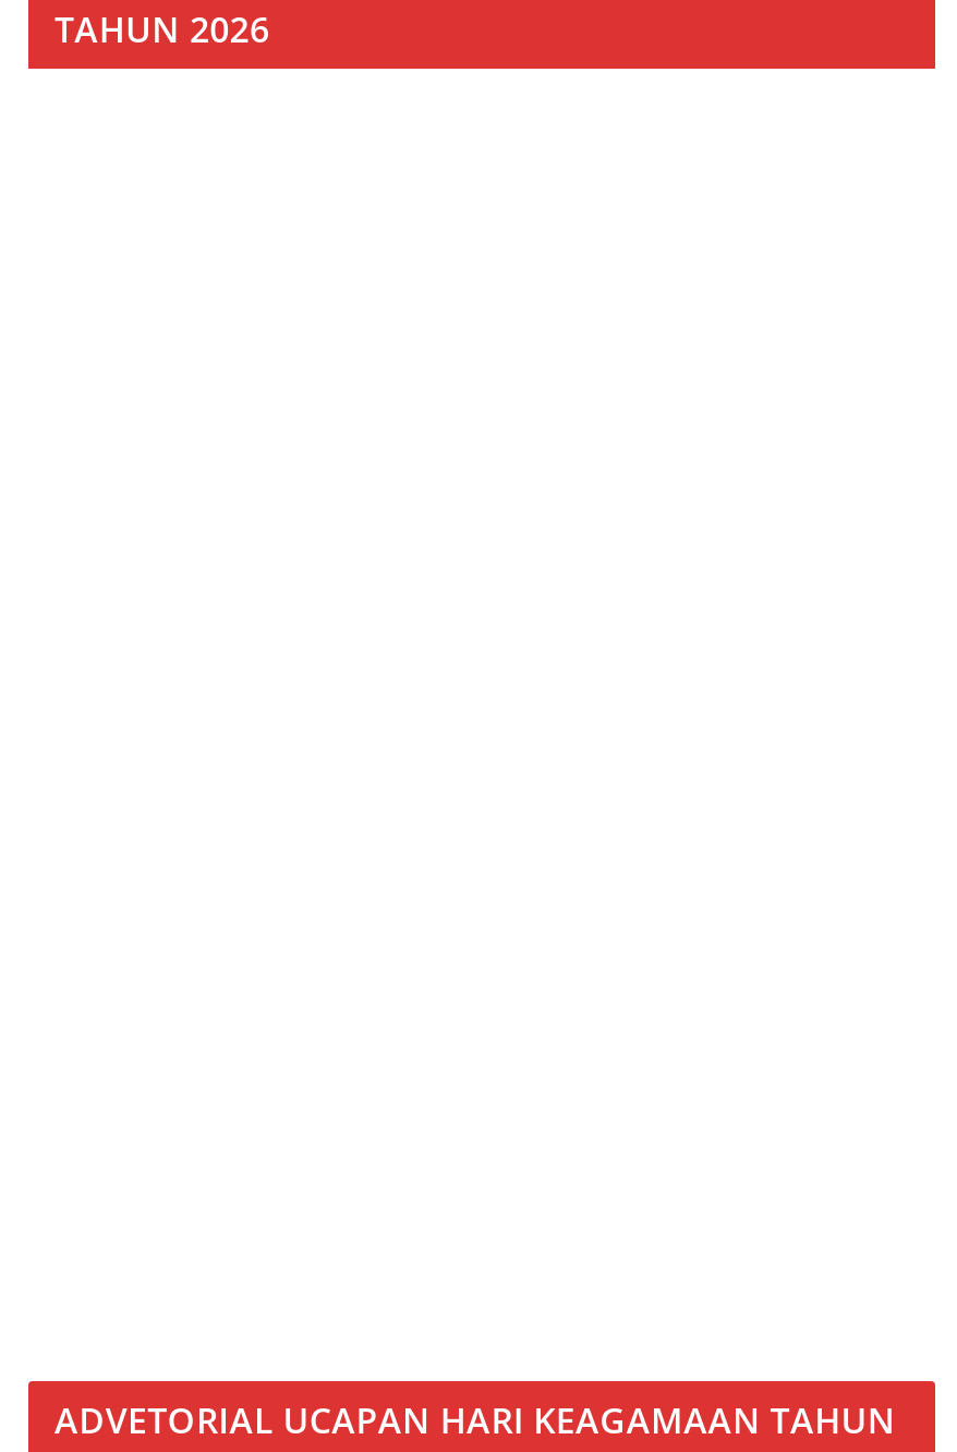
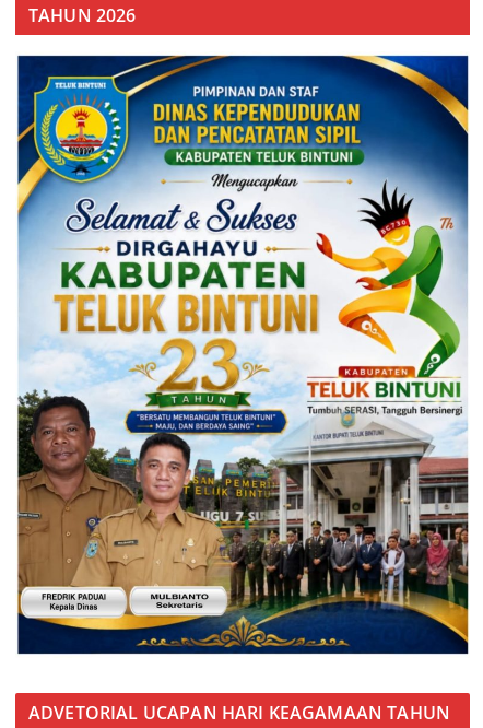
+ [image]
